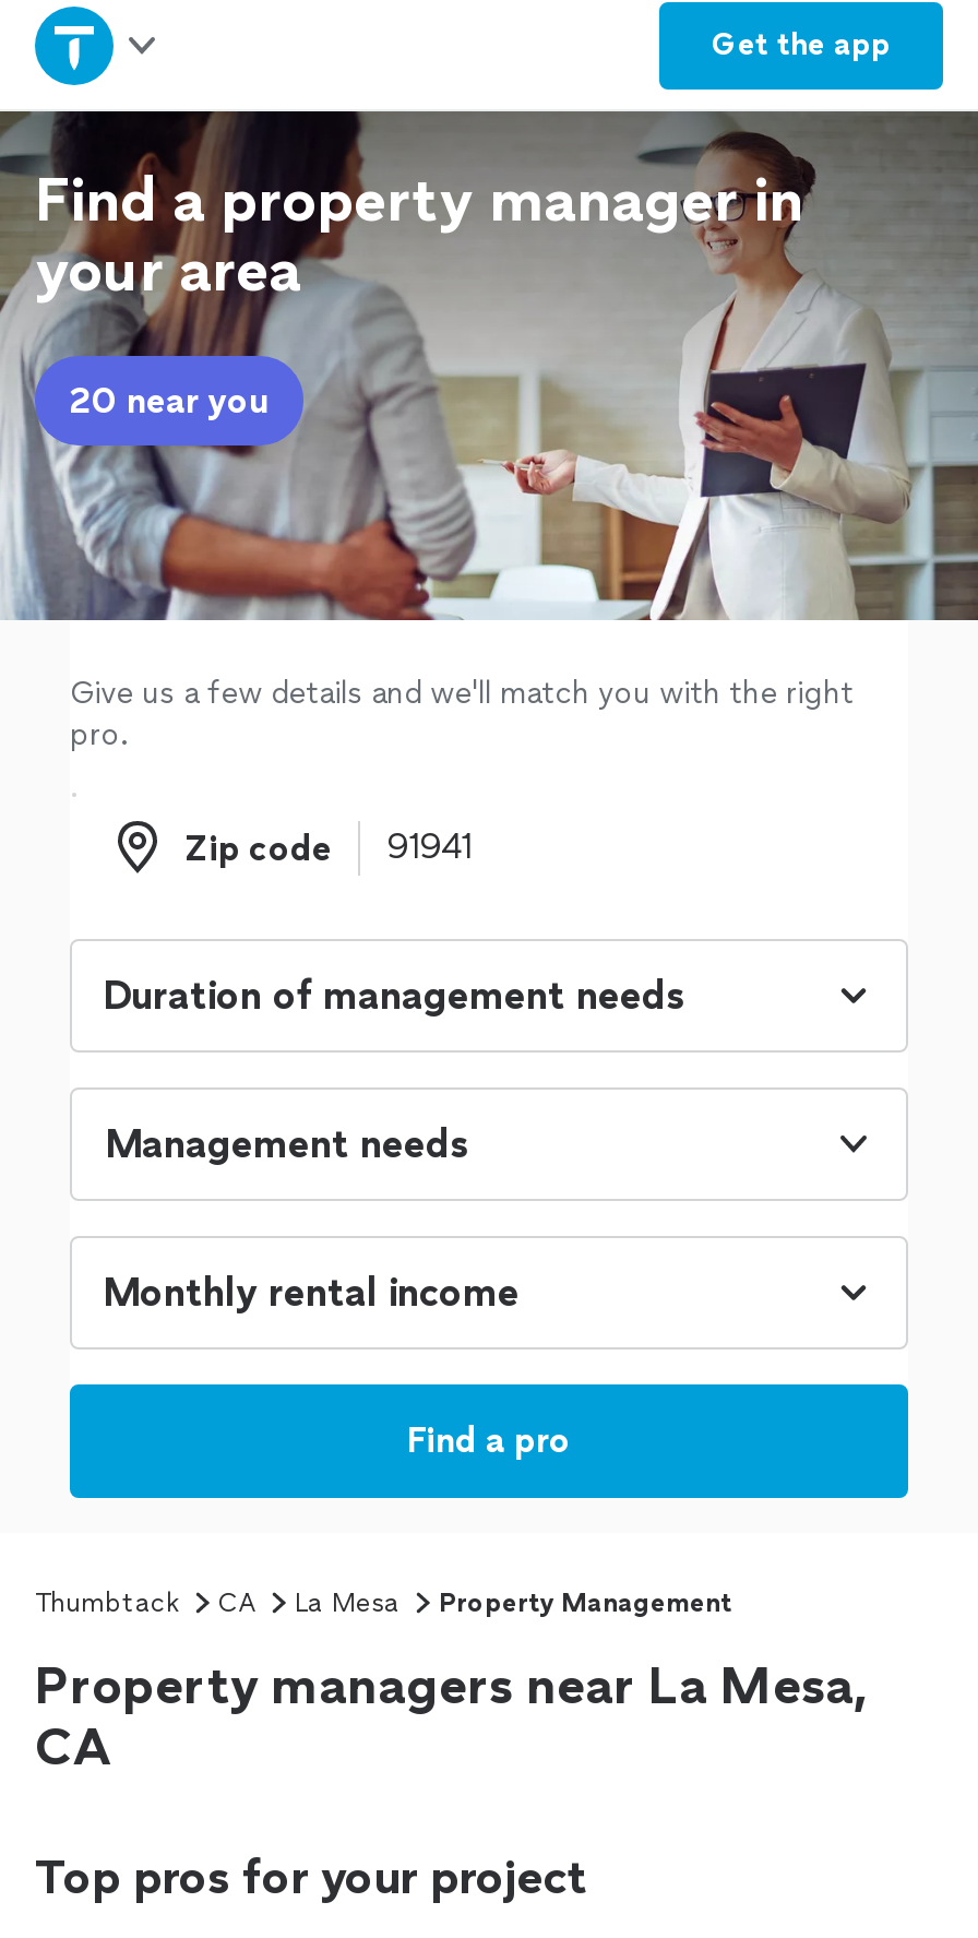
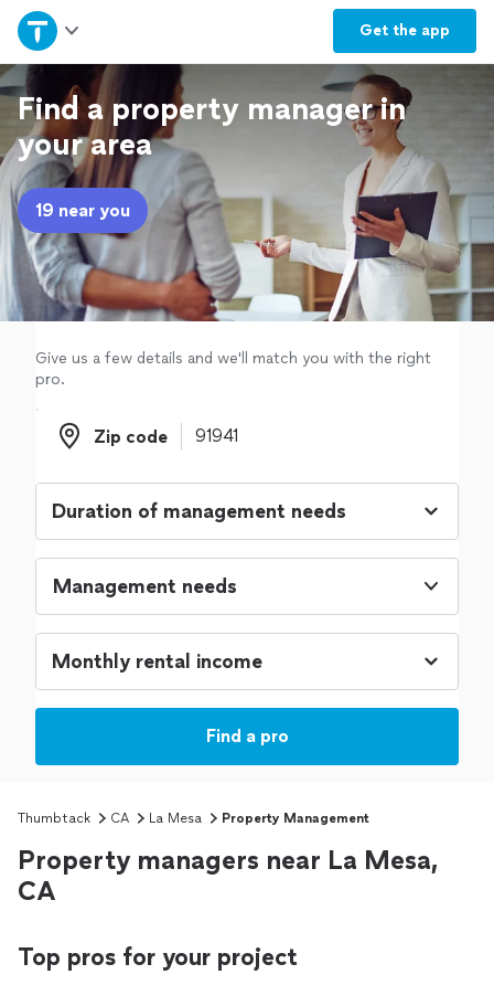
- 20 near you
+ 19 near you
